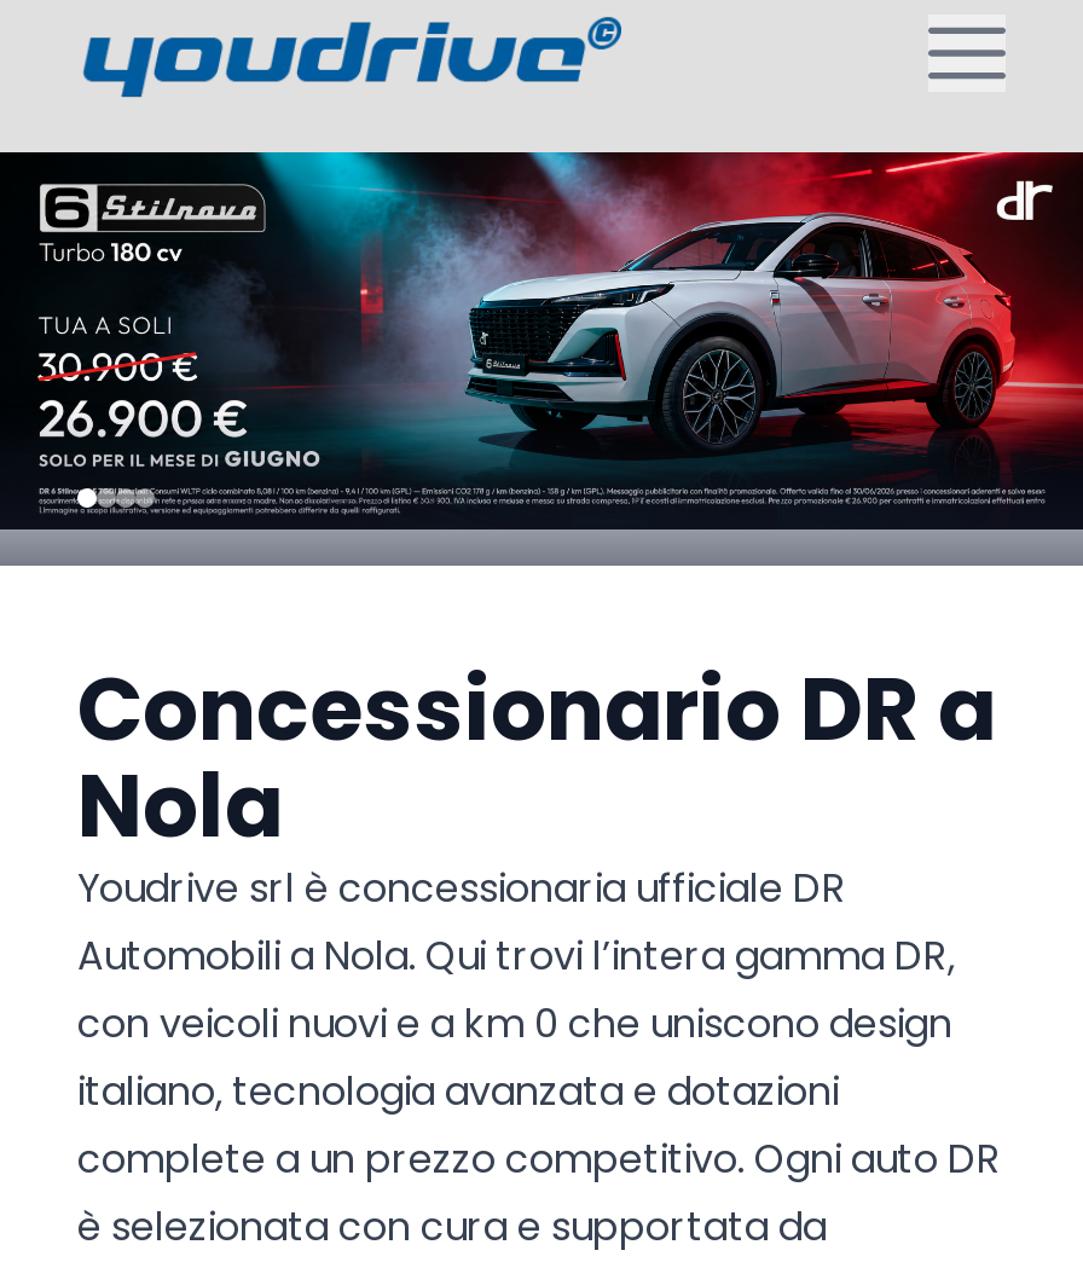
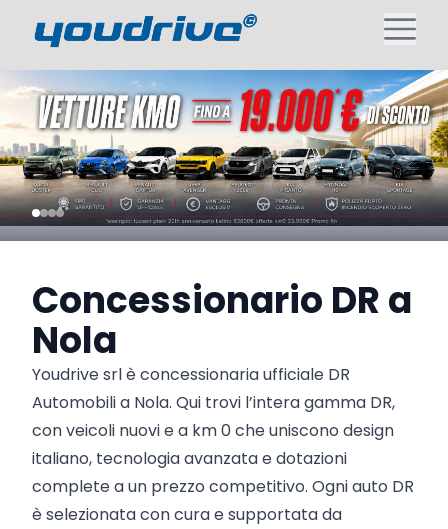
- [image]
+ [image]
